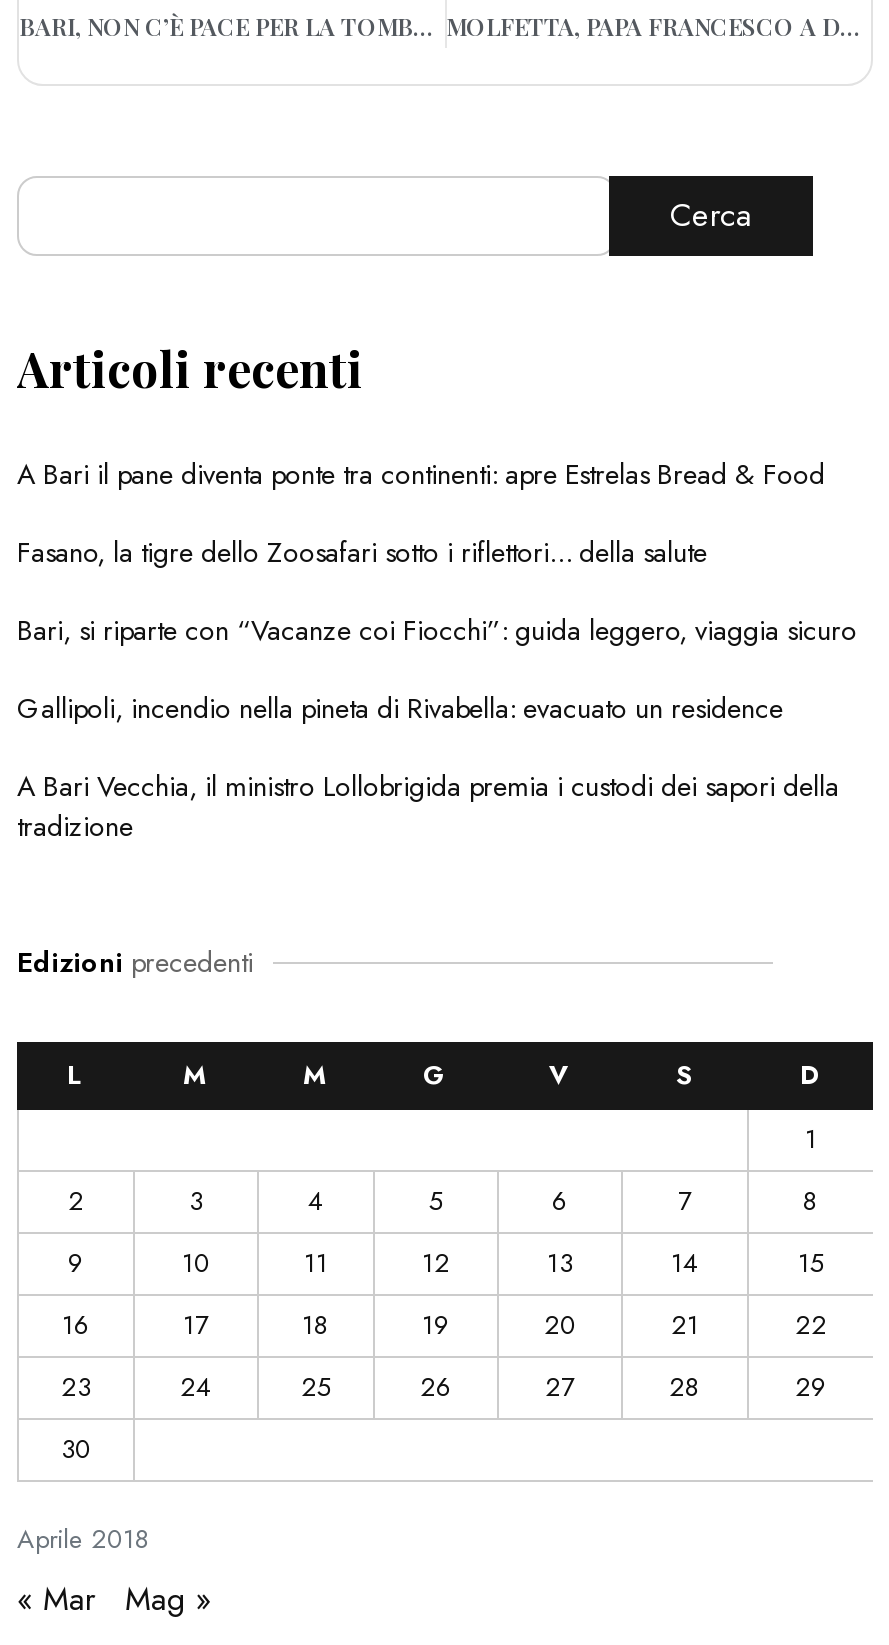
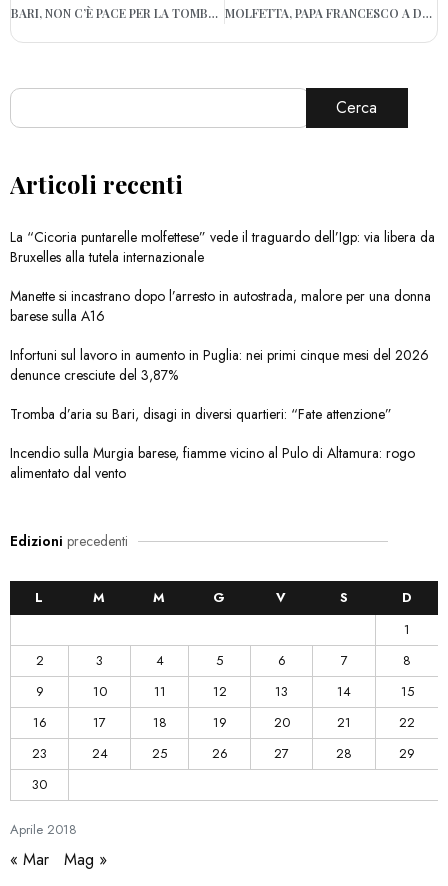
- A Bari il pane diventa ponte tra continenti: apre Estrelas Bread & Food
+ La “Cicoria puntarelle molfettese” vede il traguardo dell’Igp: via libera da
+ Bruxelles alla tutela internazionale

- Fasano, la tigre dello Zoosafari sotto i riflettori… della salute
+ Manette si incastrano dopo l’arresto in autostrada, malore per una donna
+ barese sulla A16

- Bari, si riparte con “Vacanze coi Fiocchi”: guida leggero, viaggia sicuro
+ Infortuni sul lavoro in aumento in Puglia: nei primi cinque mesi del 2026
+ denunce cresciute del 3,87%

- Gallipoli, incendio nella pineta di Rivabella: evacuato un residence
+ Tromba d’aria su Bari, disagi in diversi quartieri: “Fate attenzione”

- A Bari Vecchia, il ministro Lollobrigida premia i custodi dei sapori della
- tradizione
+ Incendio sulla Murgia barese, fiamme vicino al Pulo di Altamura: rogo
+ alimentato dal vento
